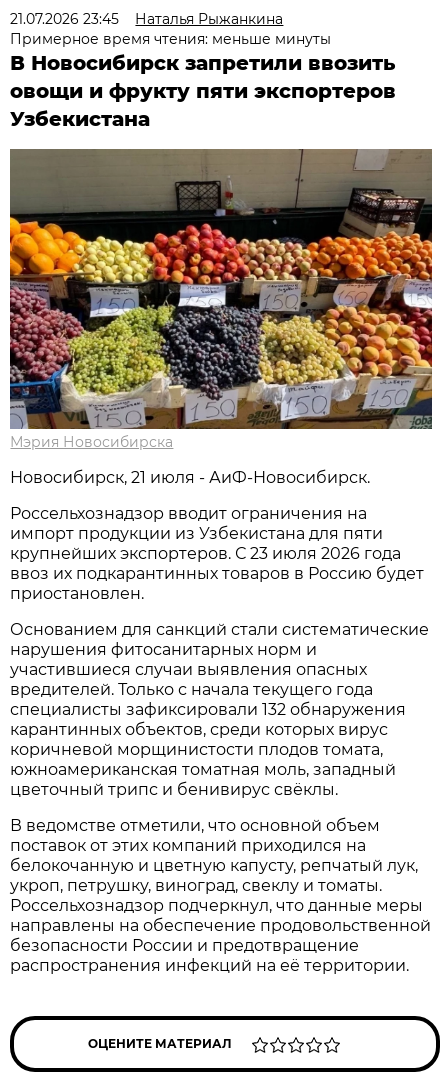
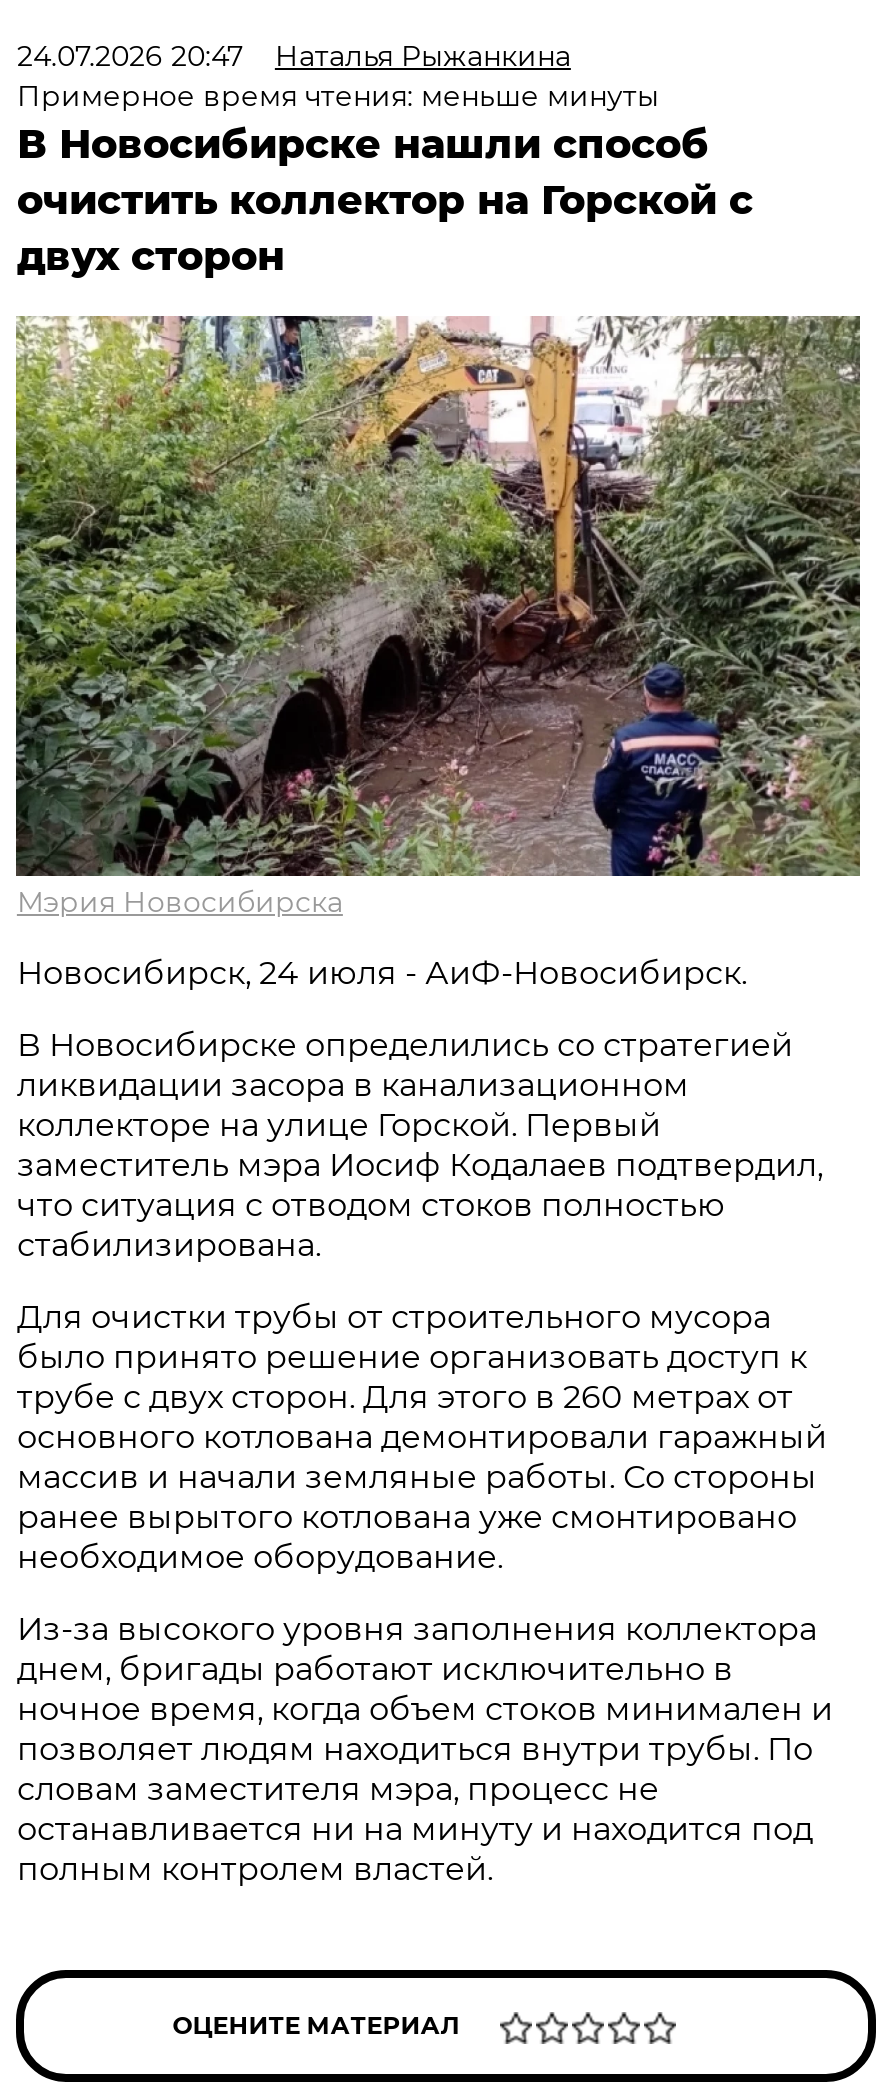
- 21.07.2026 23:45 Наталья Рыжанкина
+ 24.07.2026 20:47 Наталья Рыжанкина

- В Новосибирск запретили ввозить
- овощи и фрукту пяти экспортеров
- Узбекистана
+ В Новосибирске нашли способ
+ очистить коллектор на Горской с
+ двух сторон

- [image]
- Новосибирск, 21 июля - АиФ-Новосибирск.
+ [image]
+ Новосибирск, 24 июля - АиФ-Новосибирск.

- Россельхознадзор вводит ограничения на
- импорт продукции из Узбекистана для пяти
- крупнейших экспортеров. С 23 июля 2026 года
- ввоз их подкарантинных товаров в Россию будет
- приостановлен.
+ В Новосибирске определились со стратегией
+ ликвидации засора в канализационном
+ коллекторе на улице Горской. Первый
+ заместитель мэра Иосиф Кодалаев подтвердил,
+ что ситуация с отводом стоков полностью
+ стабилизирована.

- Основанием для санкций стали систематические
- нарушения фитосанитарных норм и
- участившиеся случаи выявления опасных
- вредителей. Только с начала текущего года
- специалисты зафиксировали 132 обнаружения
- карантинных объектов, среди которых вирус
- коричневой морщинистости плодов томата,
- южноамериканская томатная моль, западный
- цветочный трипс и бенивирус свёклы.
+ Для очистки трубы от строительного мусора
+ было принято решение организовать доступ к
+ трубе с двух сторон. Для этого в 260 метрах от
+ основного котлована демонтировали гаражный
+ массив и начали земляные работы. Со стороны
+ ранее вырытого котлована уже смонтировано
+ необходимое оборудование.

- В ведомстве отметили, что основной объем
- поставок от этих компаний приходился на
- белокочанную и цветную капусту, репчатый лук,
- укроп, петрушку, виноград, свеклу и томаты.
- Россельхознадзор подчеркнул, что данные меры
- направлены на обеспечение продовольственной
- безопасности России и предотвращение
- распространения инфекций на её территории.
+ Из-за высокого уровня заполнения коллектора
+ днем, бригады работают исключительно в
+ ночное время, когда объем стоков минимален и
+ позволяет людям находиться внутри трубы. По
+ словам заместителя мэра, процесс не
+ останавливается ни на минуту и находится под
+ полным контролем властей.
